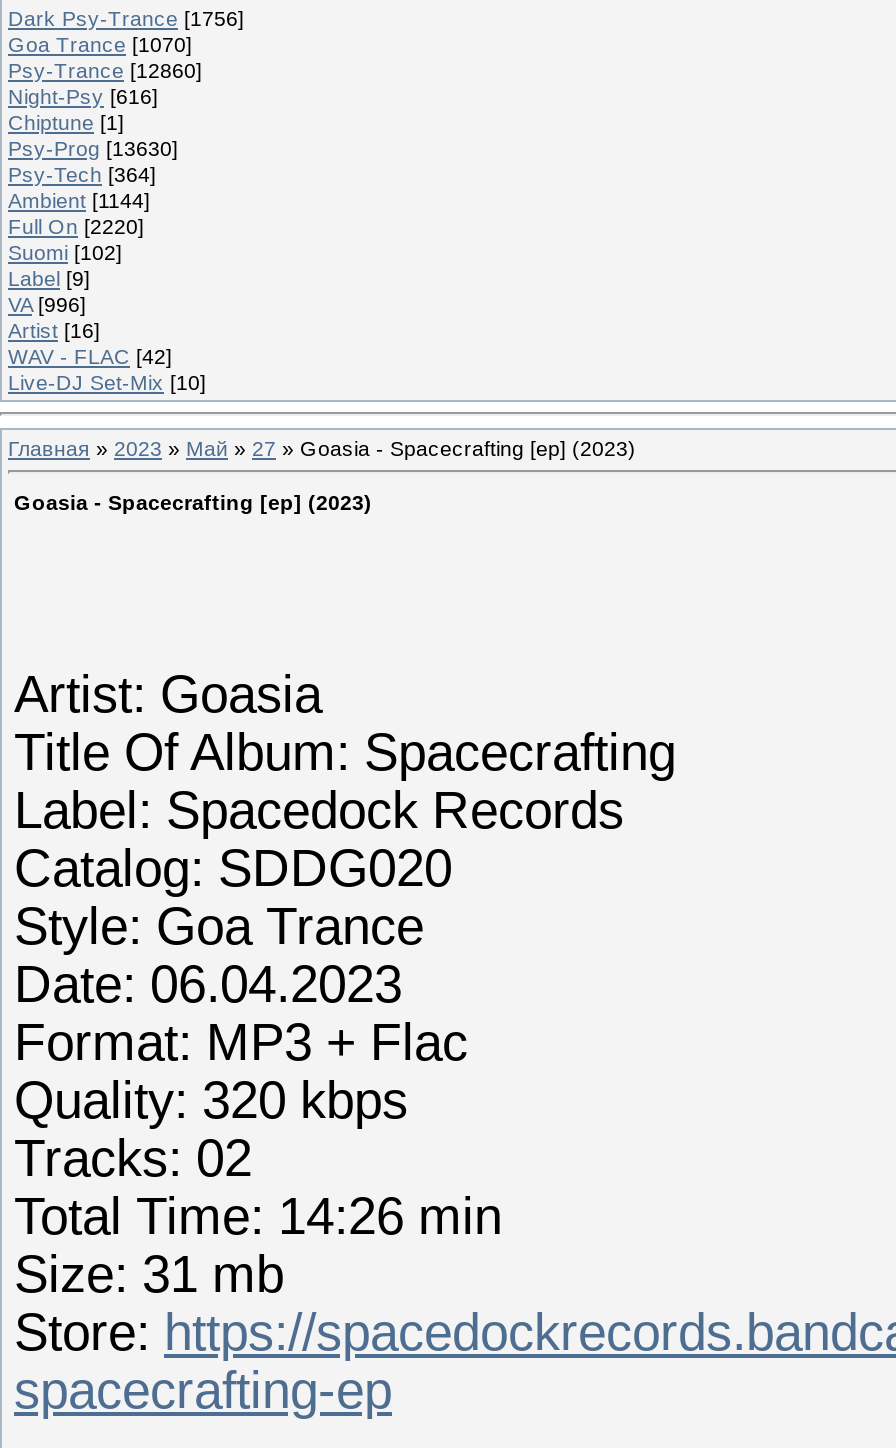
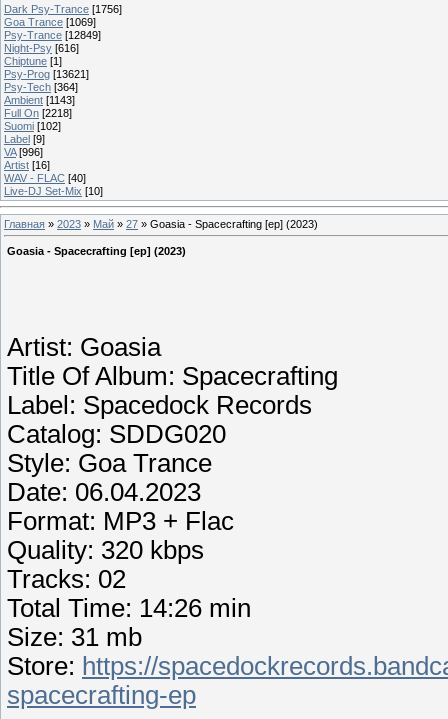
- Goa Trance [1070]
+ Goa Trance [1069]

- Psy-Trance [12860]
+ Psy-Trance [12849]

- Psy-Prog [13630]
+ Psy-Prog [13621]

- Ambient [1144]
+ Ambient [1143]

- Full On [2220]
+ Full On [2218]

- WAV - FLAC [42]
+ WAV - FLAC [40]
